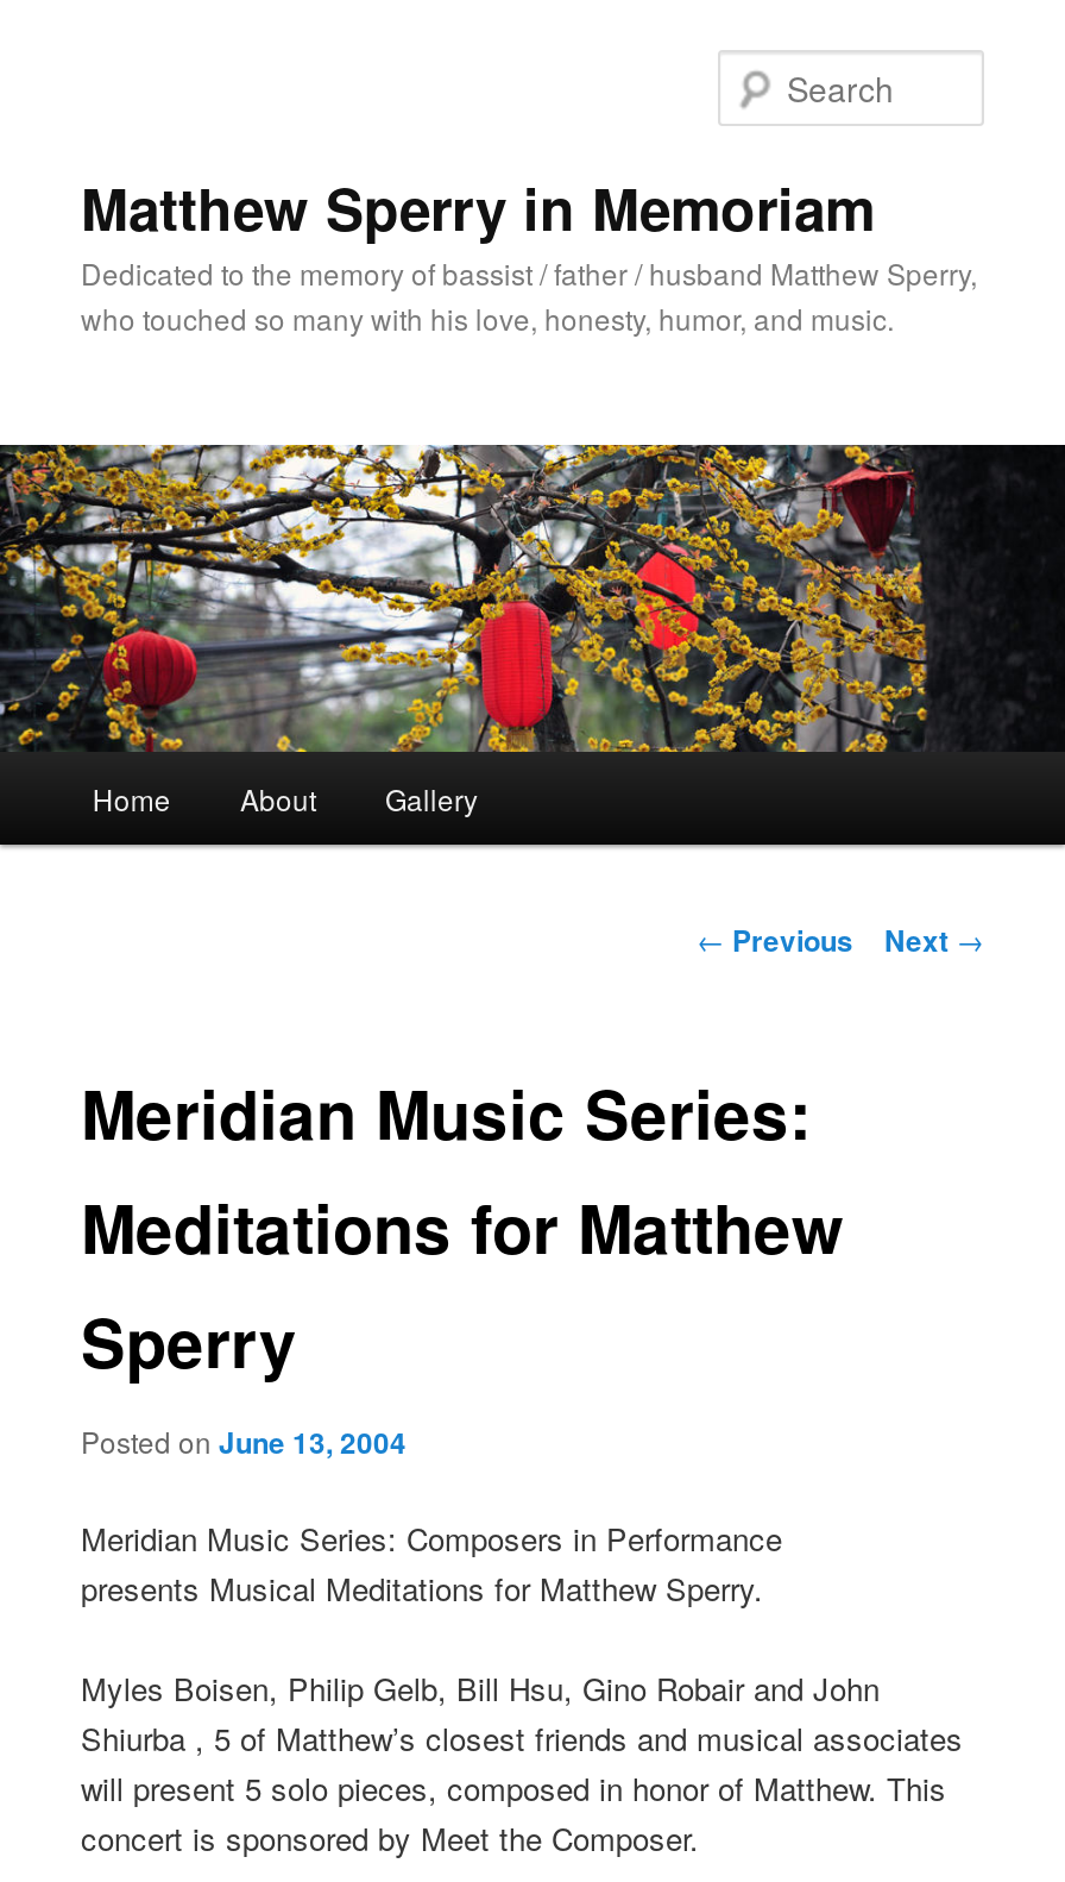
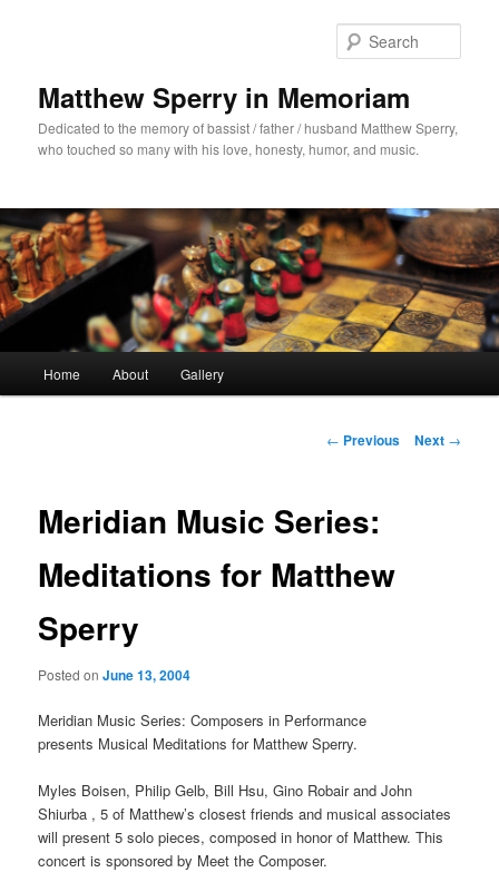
- [image]
+ [image]
